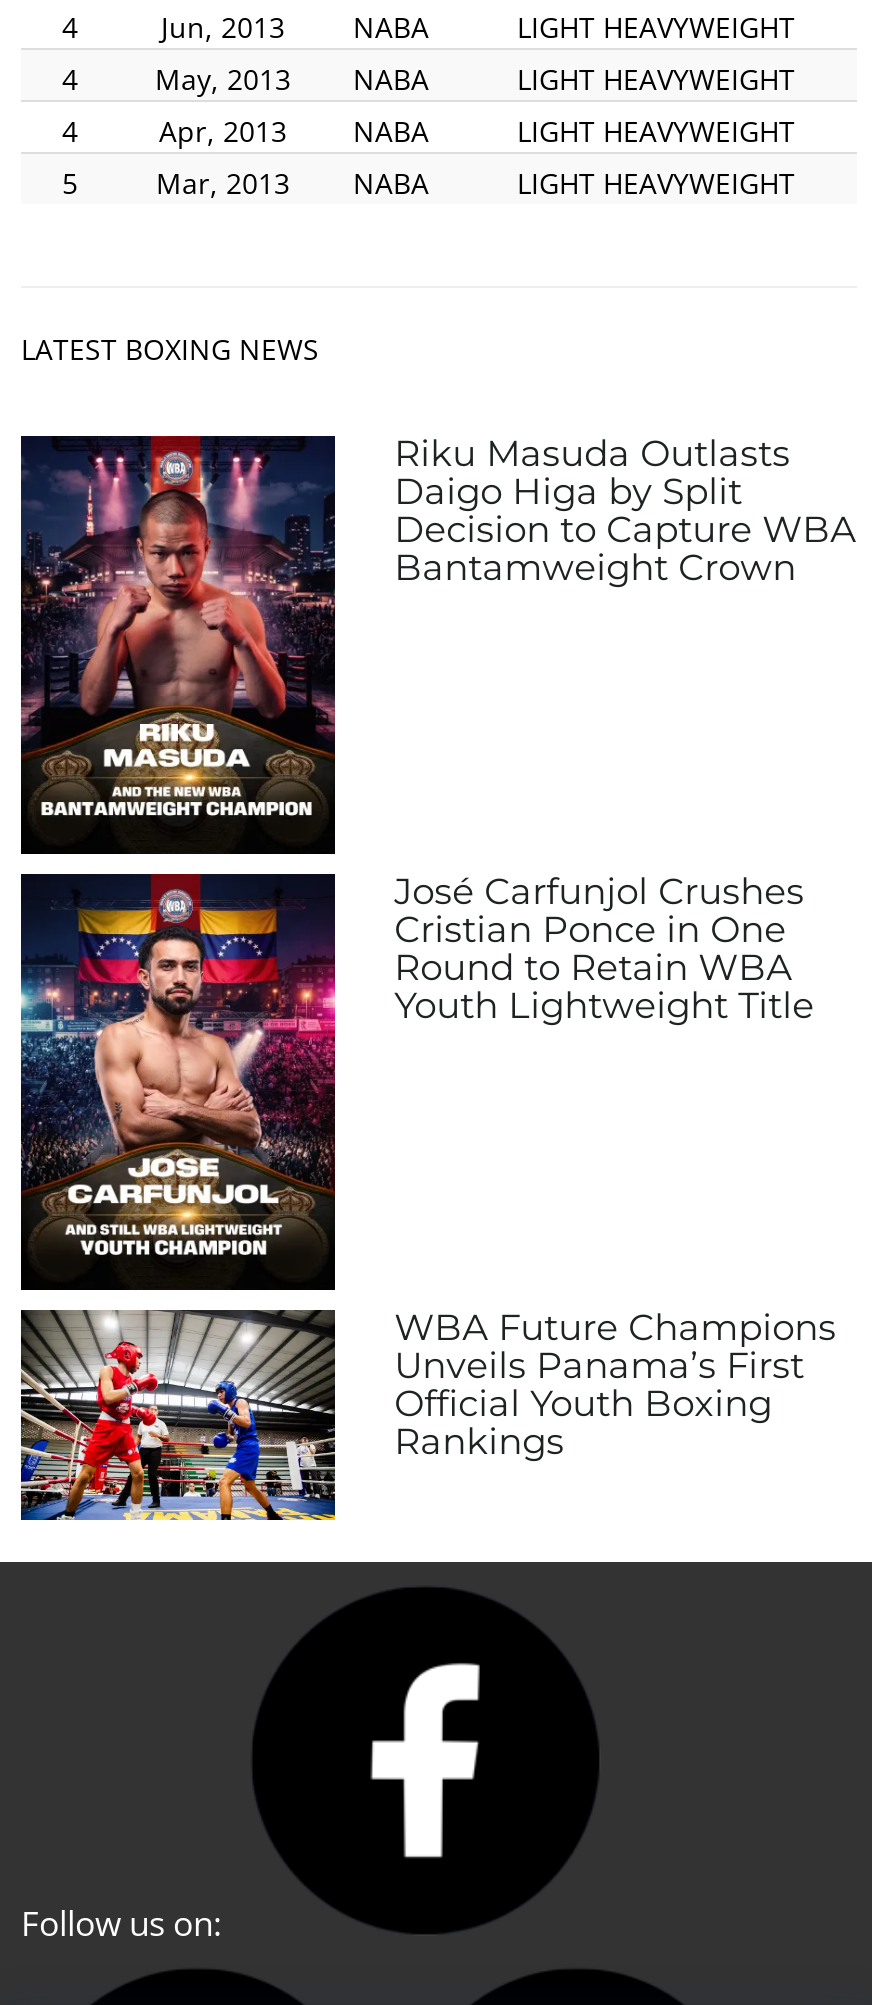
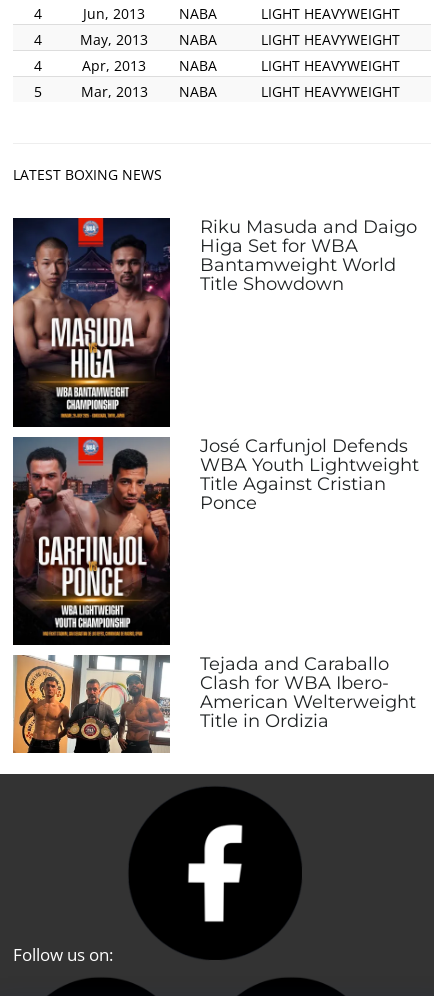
- [image]
- Riku Masuda Outlasts
- Daigo Higa by Split
- Decision to Capture WBA
- Bantamweight Crown
+ [image]
+ Riku Masuda and Daigo
+ Higa Set for WBA
+ Bantamweight World
+ Title Showdown

- [image]
- José Carfunjol Crushes
- Cristian Ponce in One
- Round to Retain WBA
- Youth Lightweight Title
+ [image]
+ José Carfunjol Defends
+ WBA Youth Lightweight
+ Title Against Cristian
+ Ponce

- [image]
- WBA Future Champions
- Unveils Panama’s First
- Official Youth Boxing
- Rankings
+ [image]
+ Tejada and Caraballo
+ Clash for WBA Ibero-
+ American Welterweight
+ Title in Ordizia
